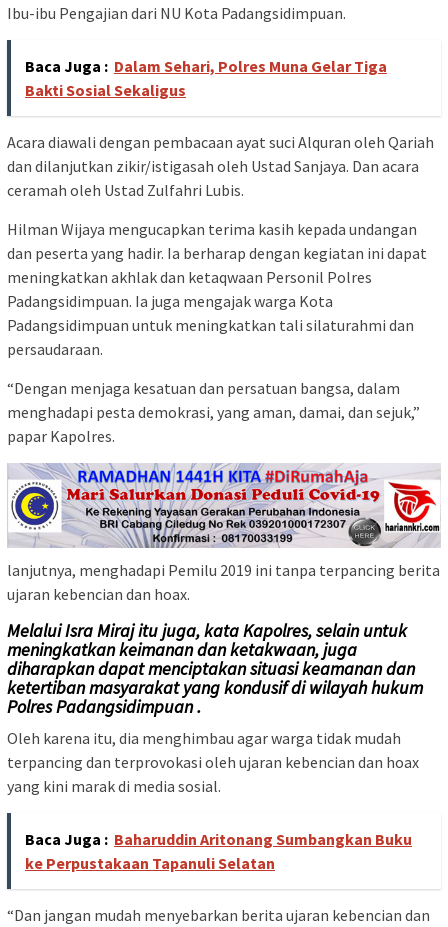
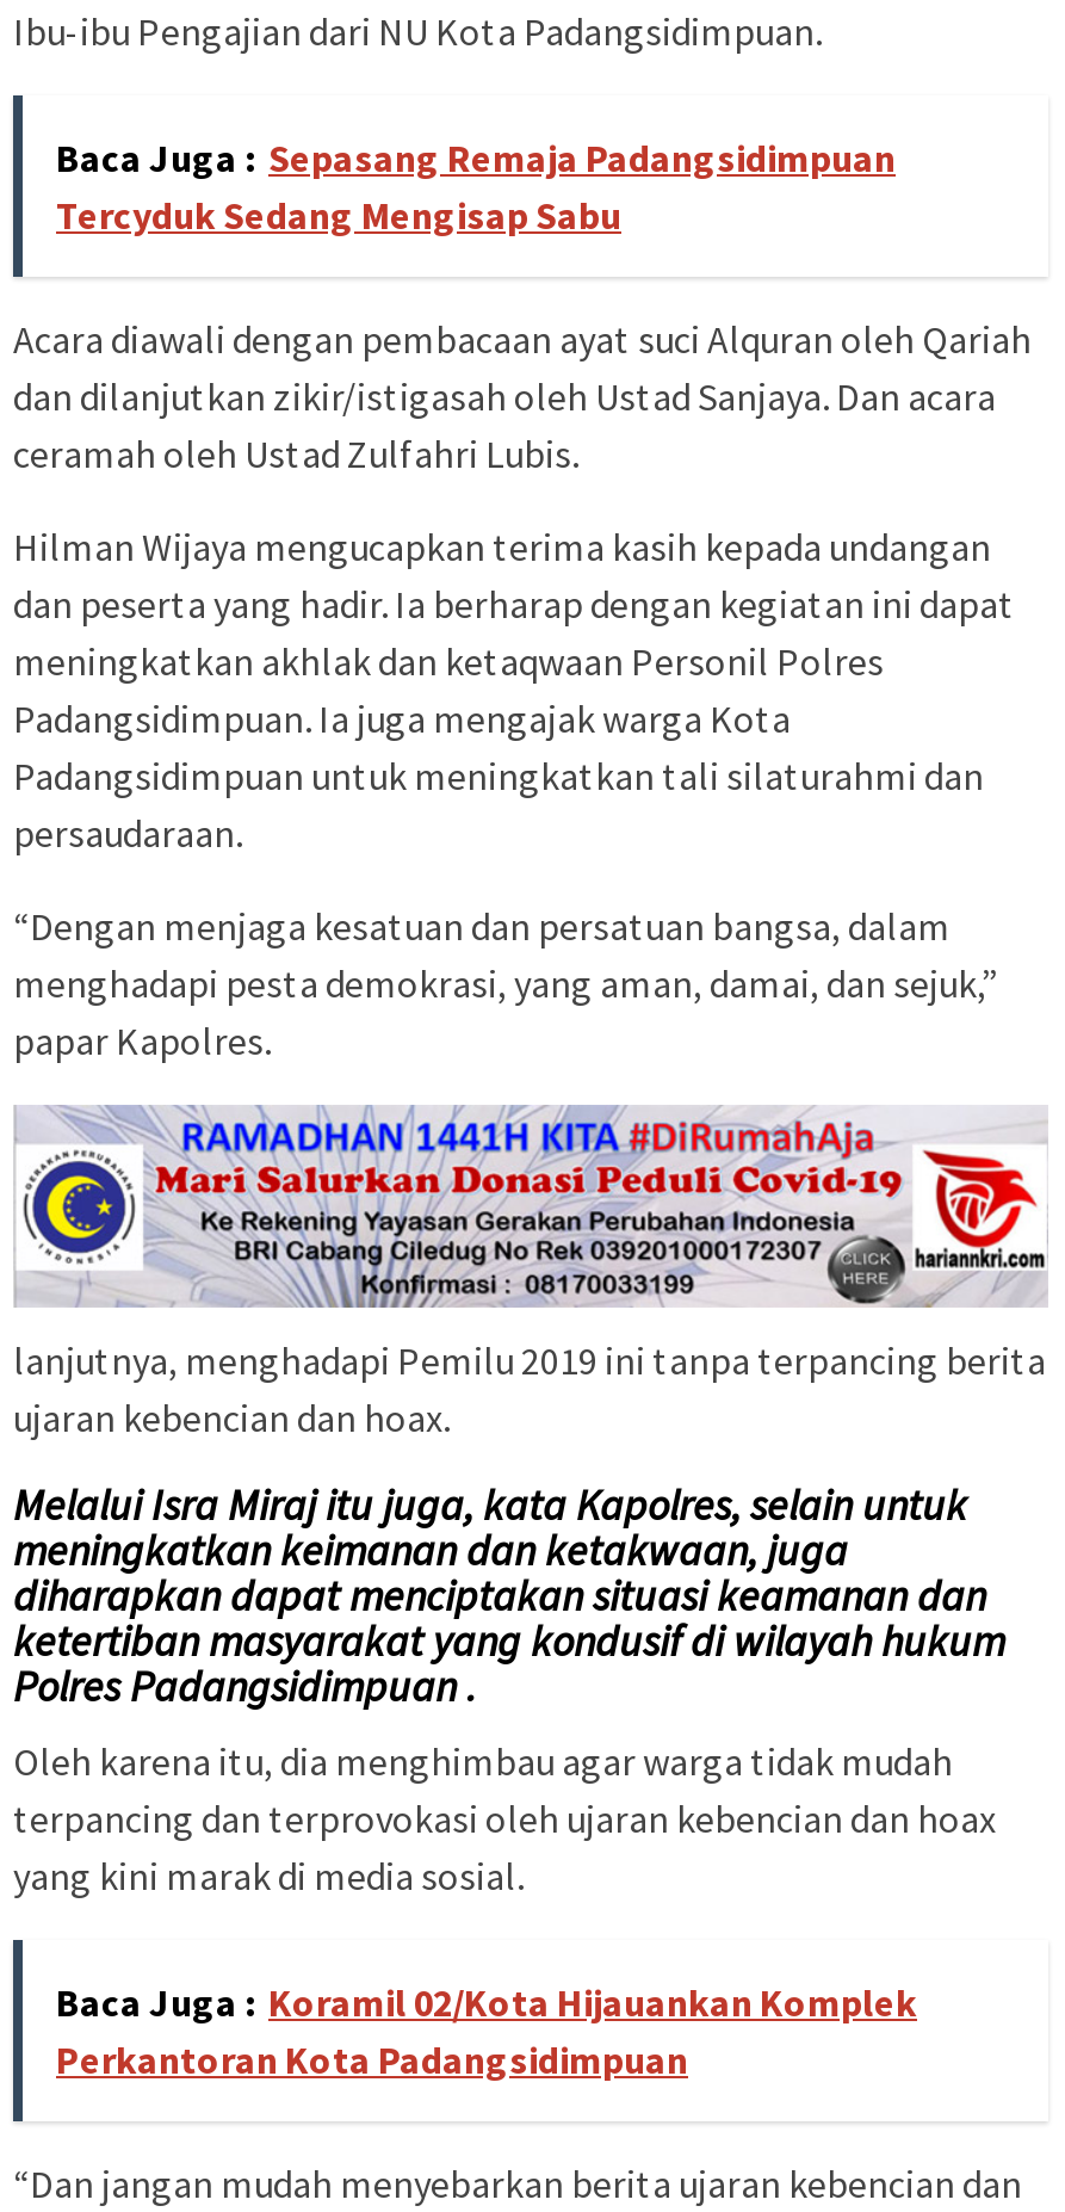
- Baca Juga : Dalam Sehari, Polres Muna Gelar Tiga
- Bakti Sosial Sekaligus
+ Baca Juga : Sepasang Remaja Padangsidimpuan
+ Tercyduk Sedang Mengisap Sabu

- Baca Juga : Baharuddin Aritonang Sumbangkan Buku
- ke Perpustakaan Tapanuli Selatan
+ Baca Juga : Koramil 02/Kota Hijauankan Komplek
+ Perkantoran Kota Padangsidimpuan
